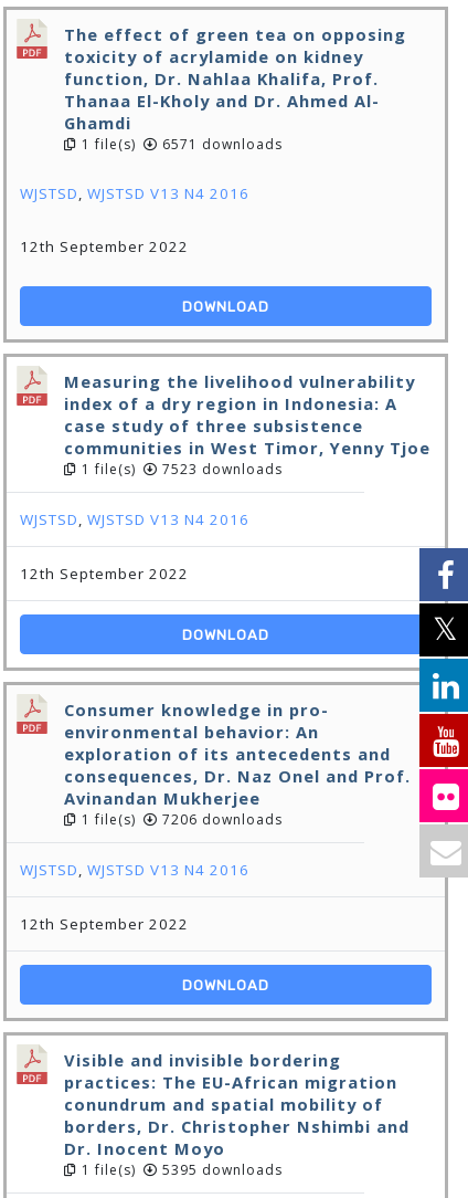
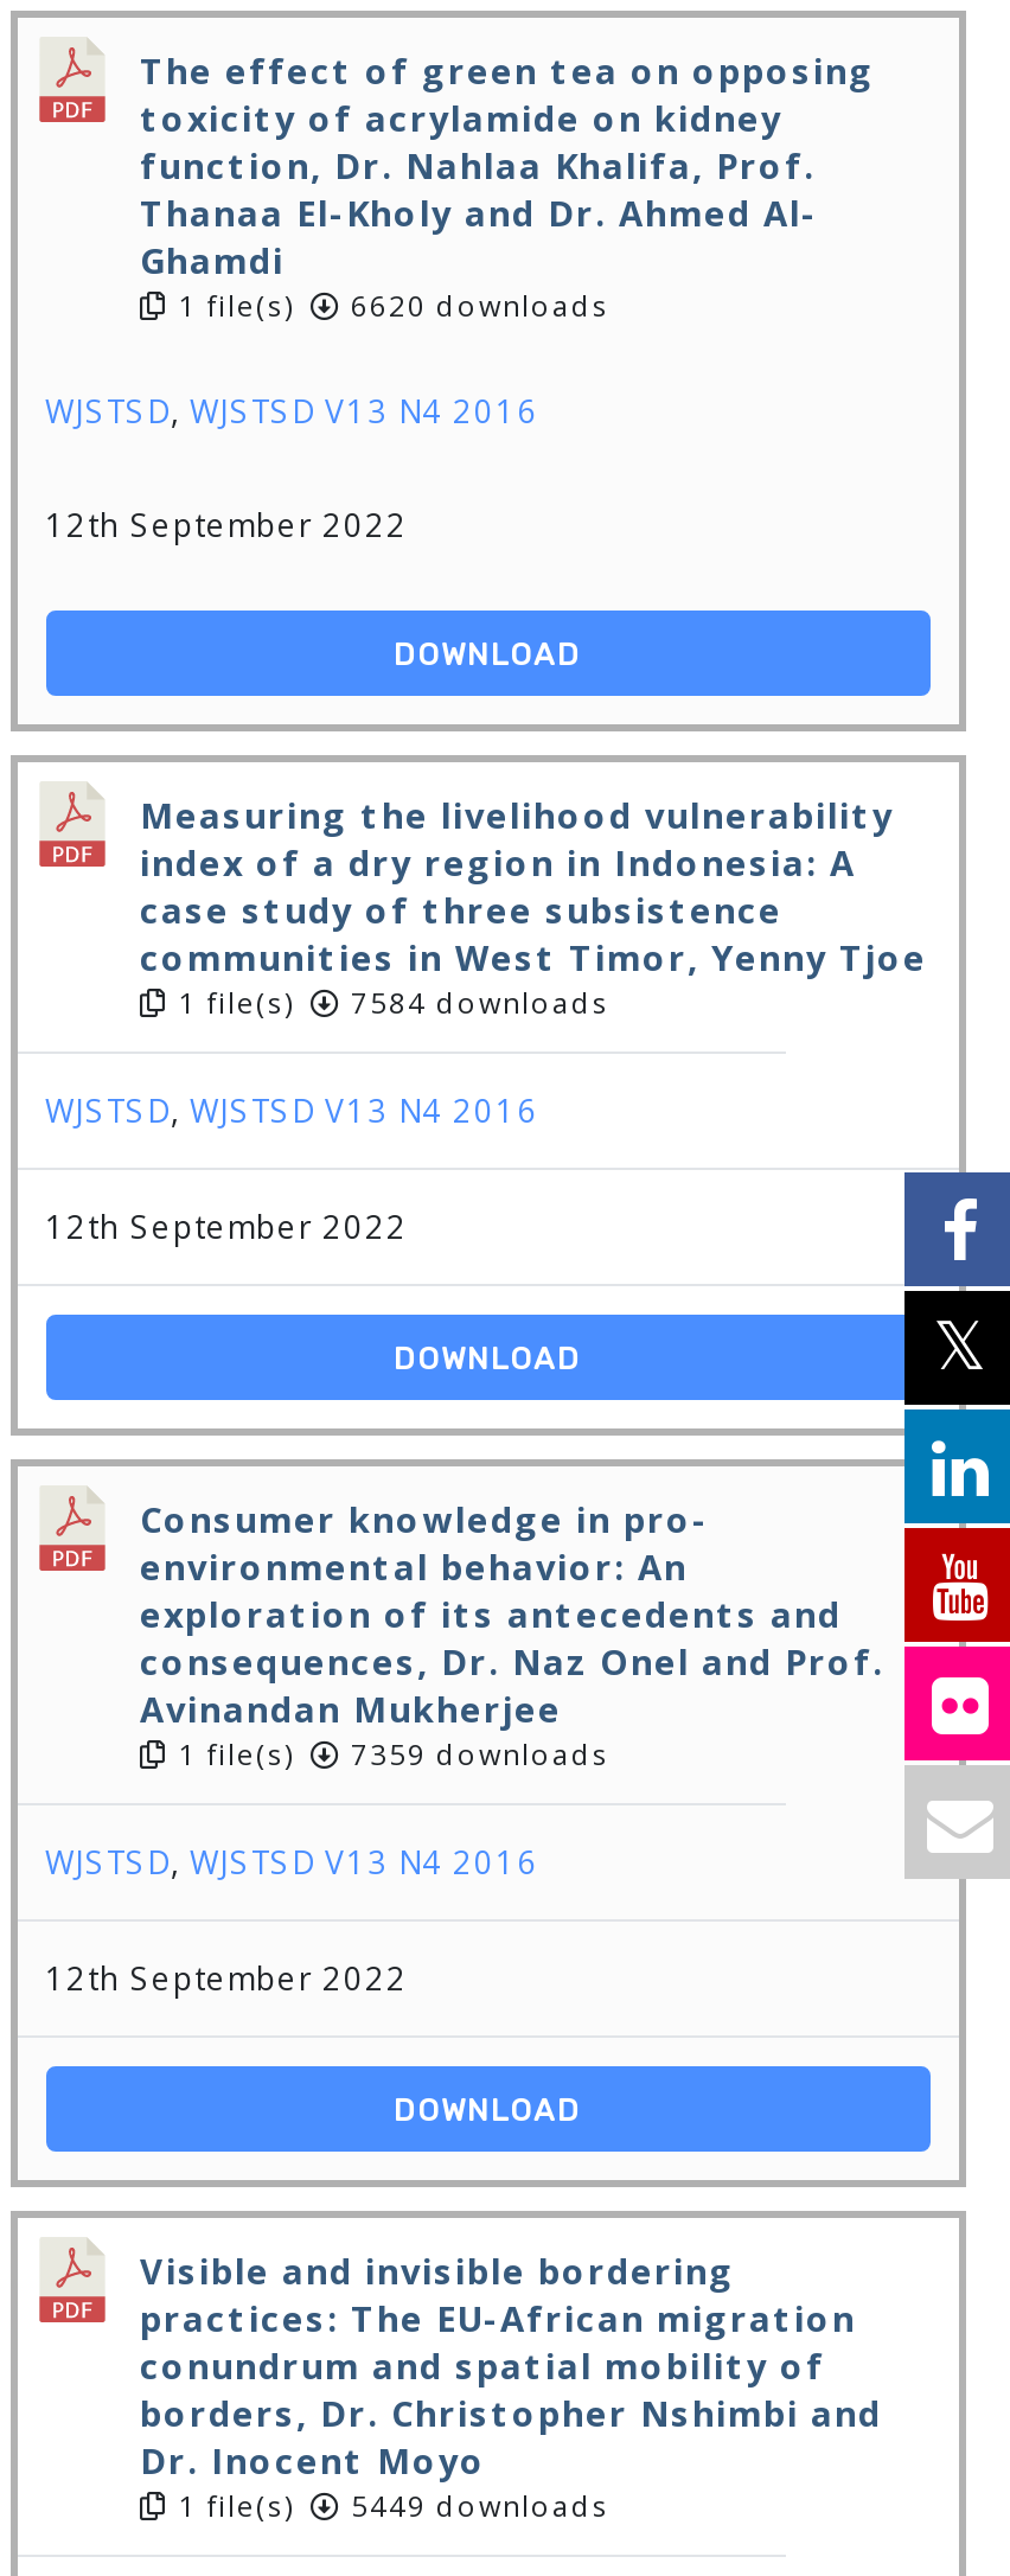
- 1 file(s) 6571 downloads
+ 1 file(s) 6620 downloads

- 1 file(s) 7523 downloads
+ 1 file(s) 7584 downloads

- 1 file(s) 7206 downloads
+ 1 file(s) 7359 downloads

- 1 file(s) 5395 downloads
+ 1 file(s) 5449 downloads
